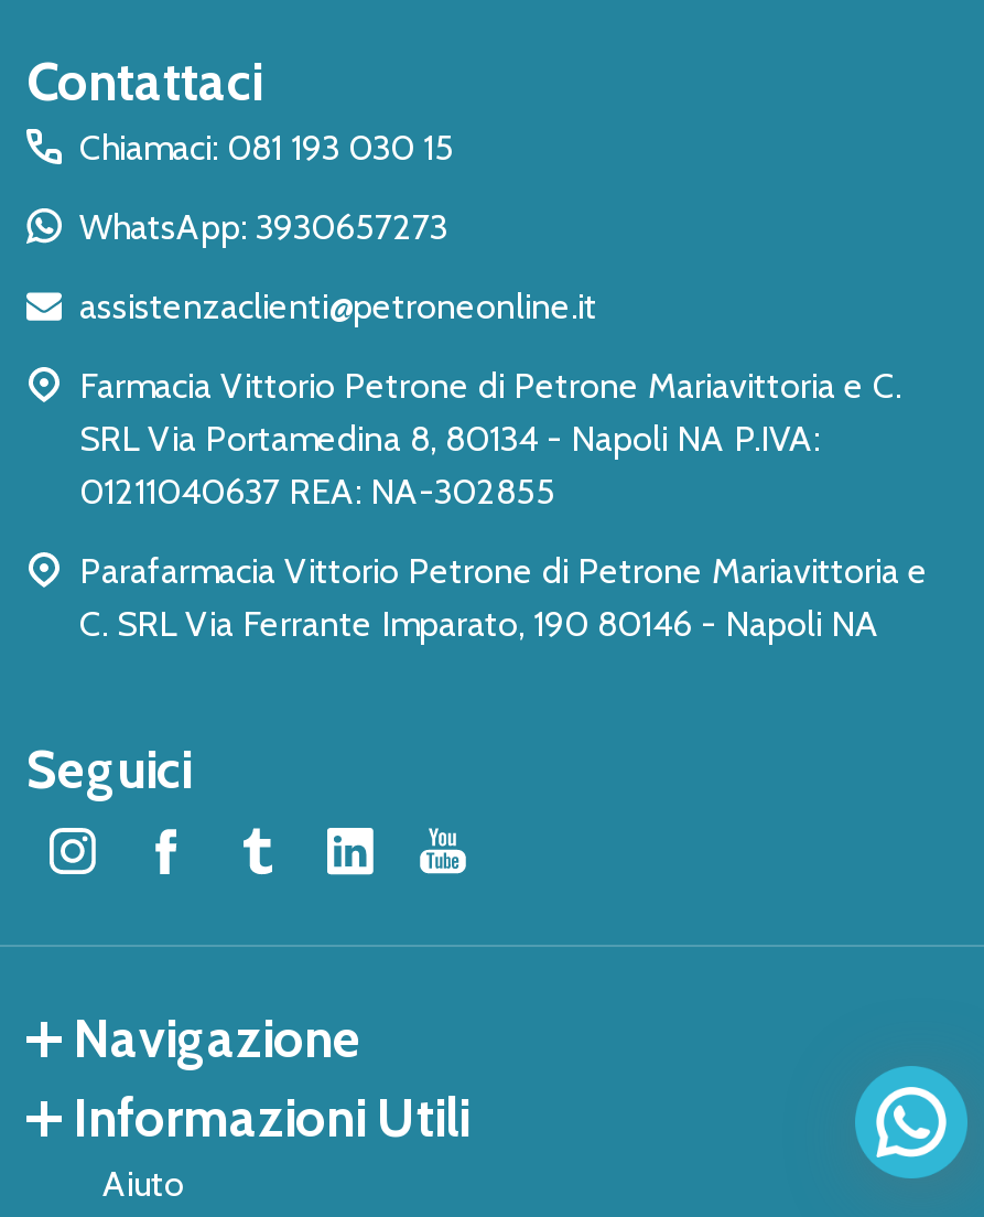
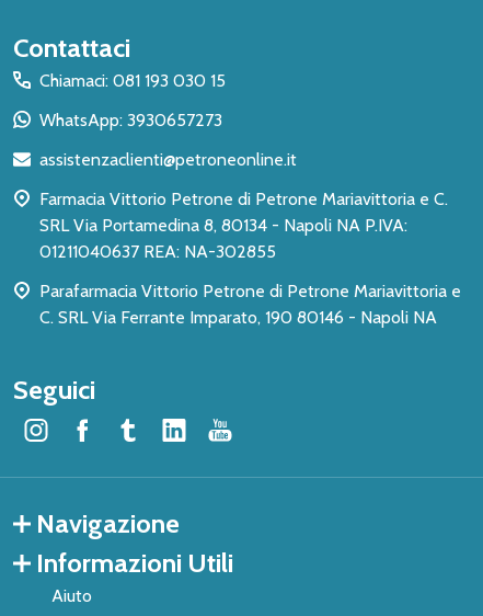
- [image]
